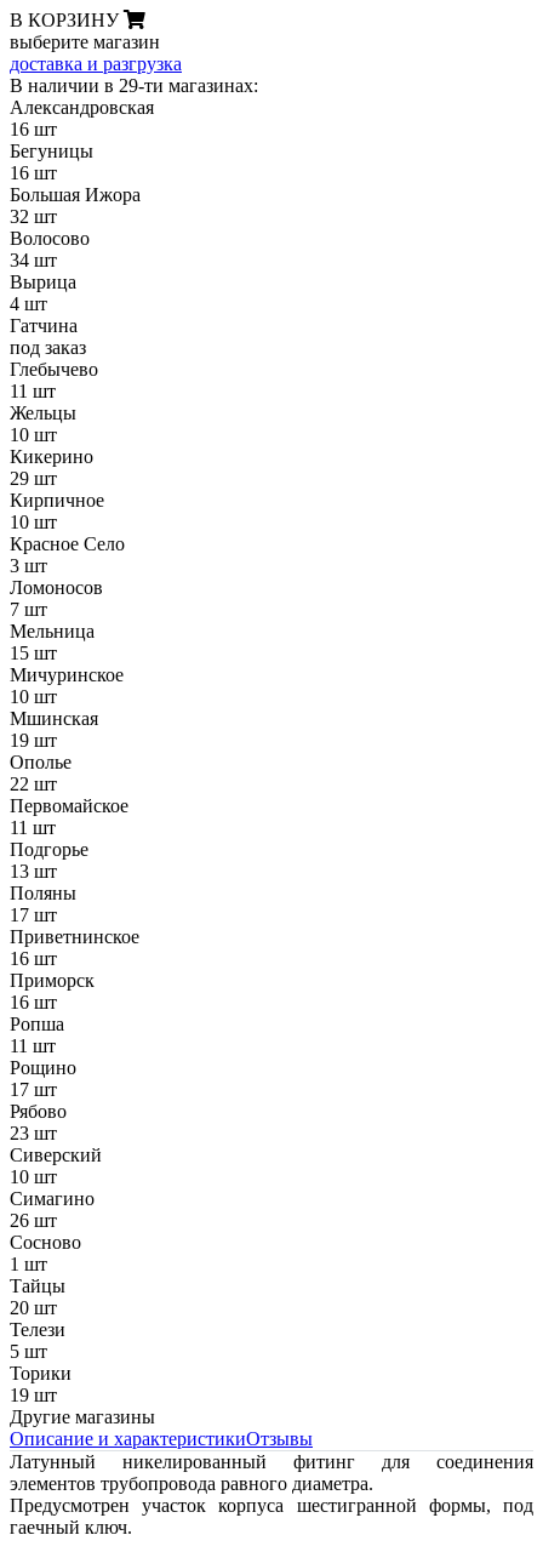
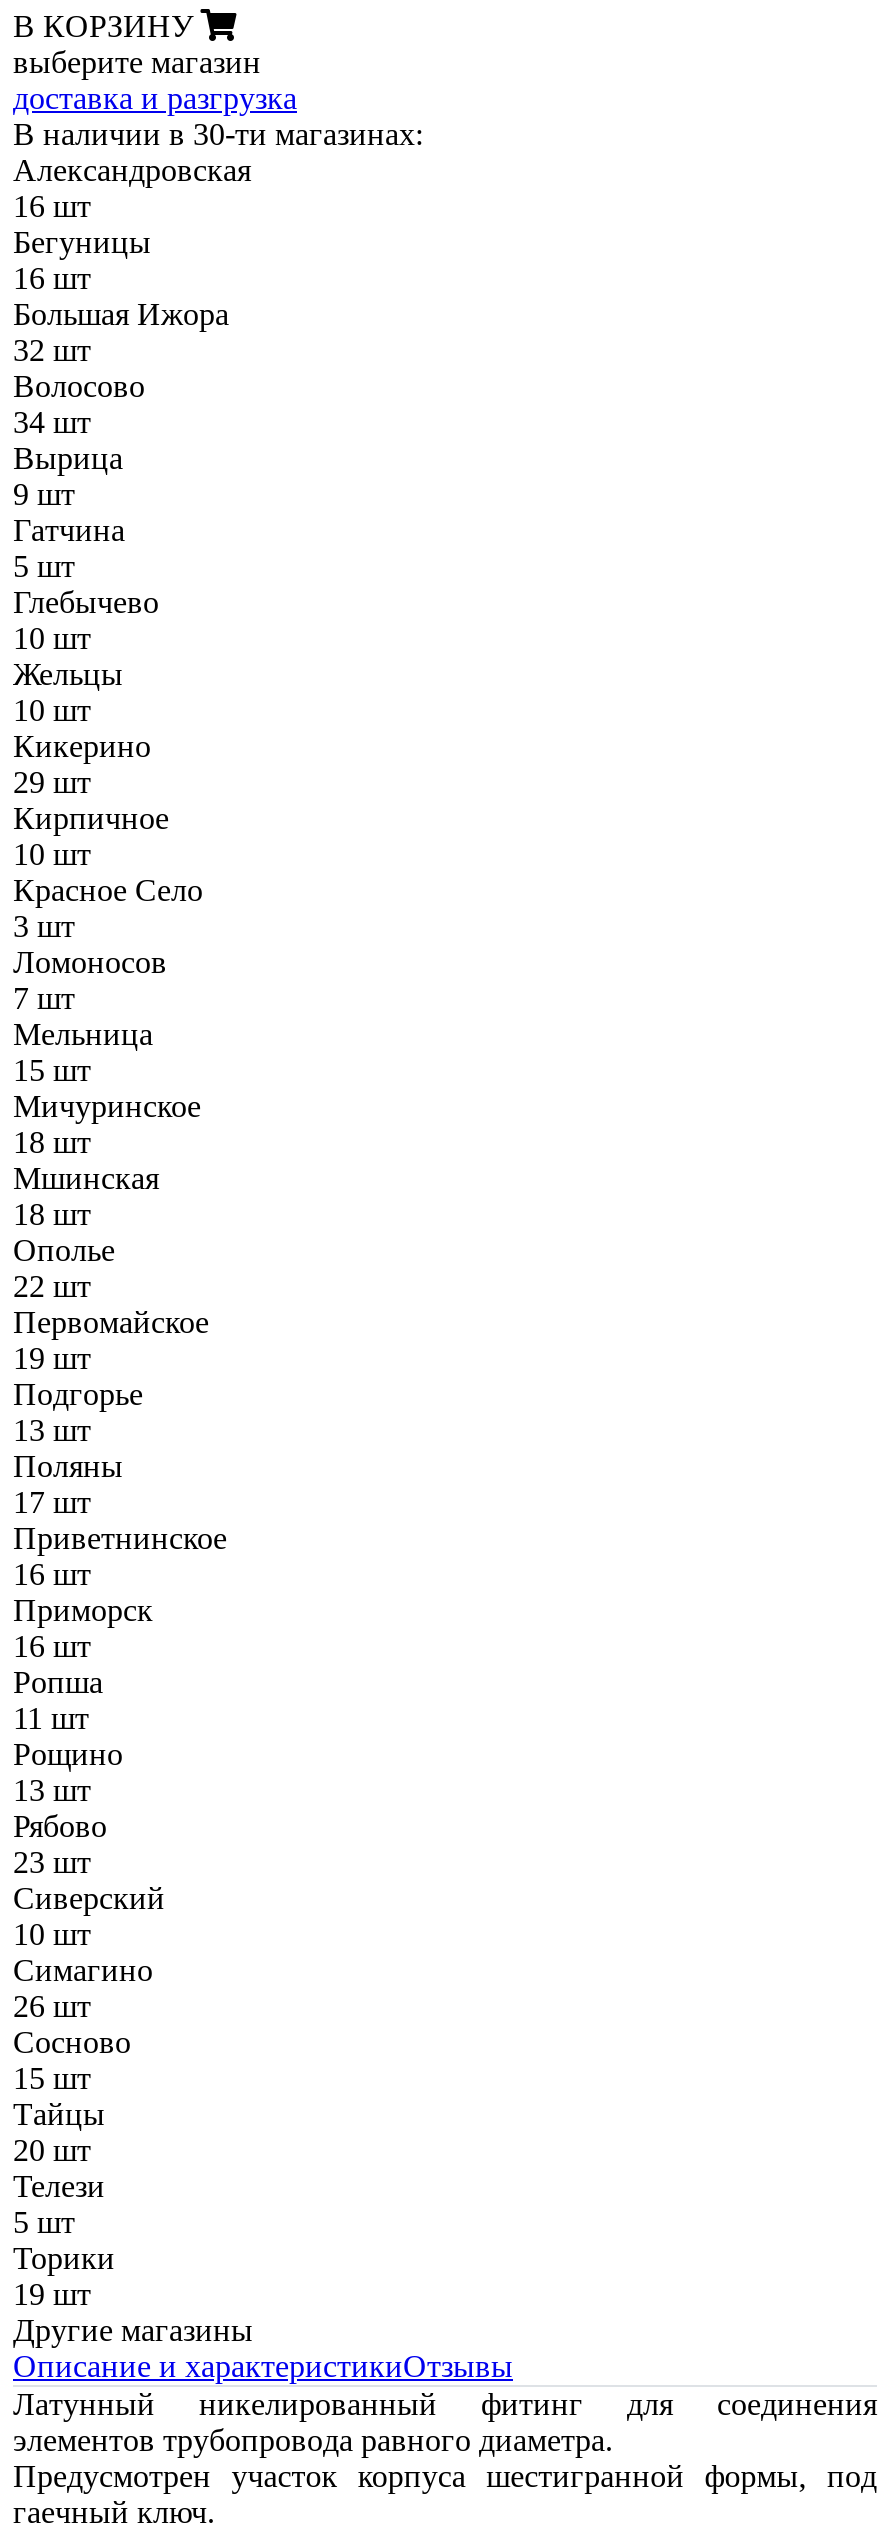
- В наличии в 29-ти магазинах:
+ В наличии в 30-ти магазинах:

- 4 шт
+ 9 шт

- под заказ
+ 5 шт

- 11 шт
+ 10 шт

- 10 шт
+ 18 шт

- 19 шт
+ 18 шт

- 11 шт
+ 19 шт

- 17 шт
+ 13 шт

- 1 шт
+ 15 шт
